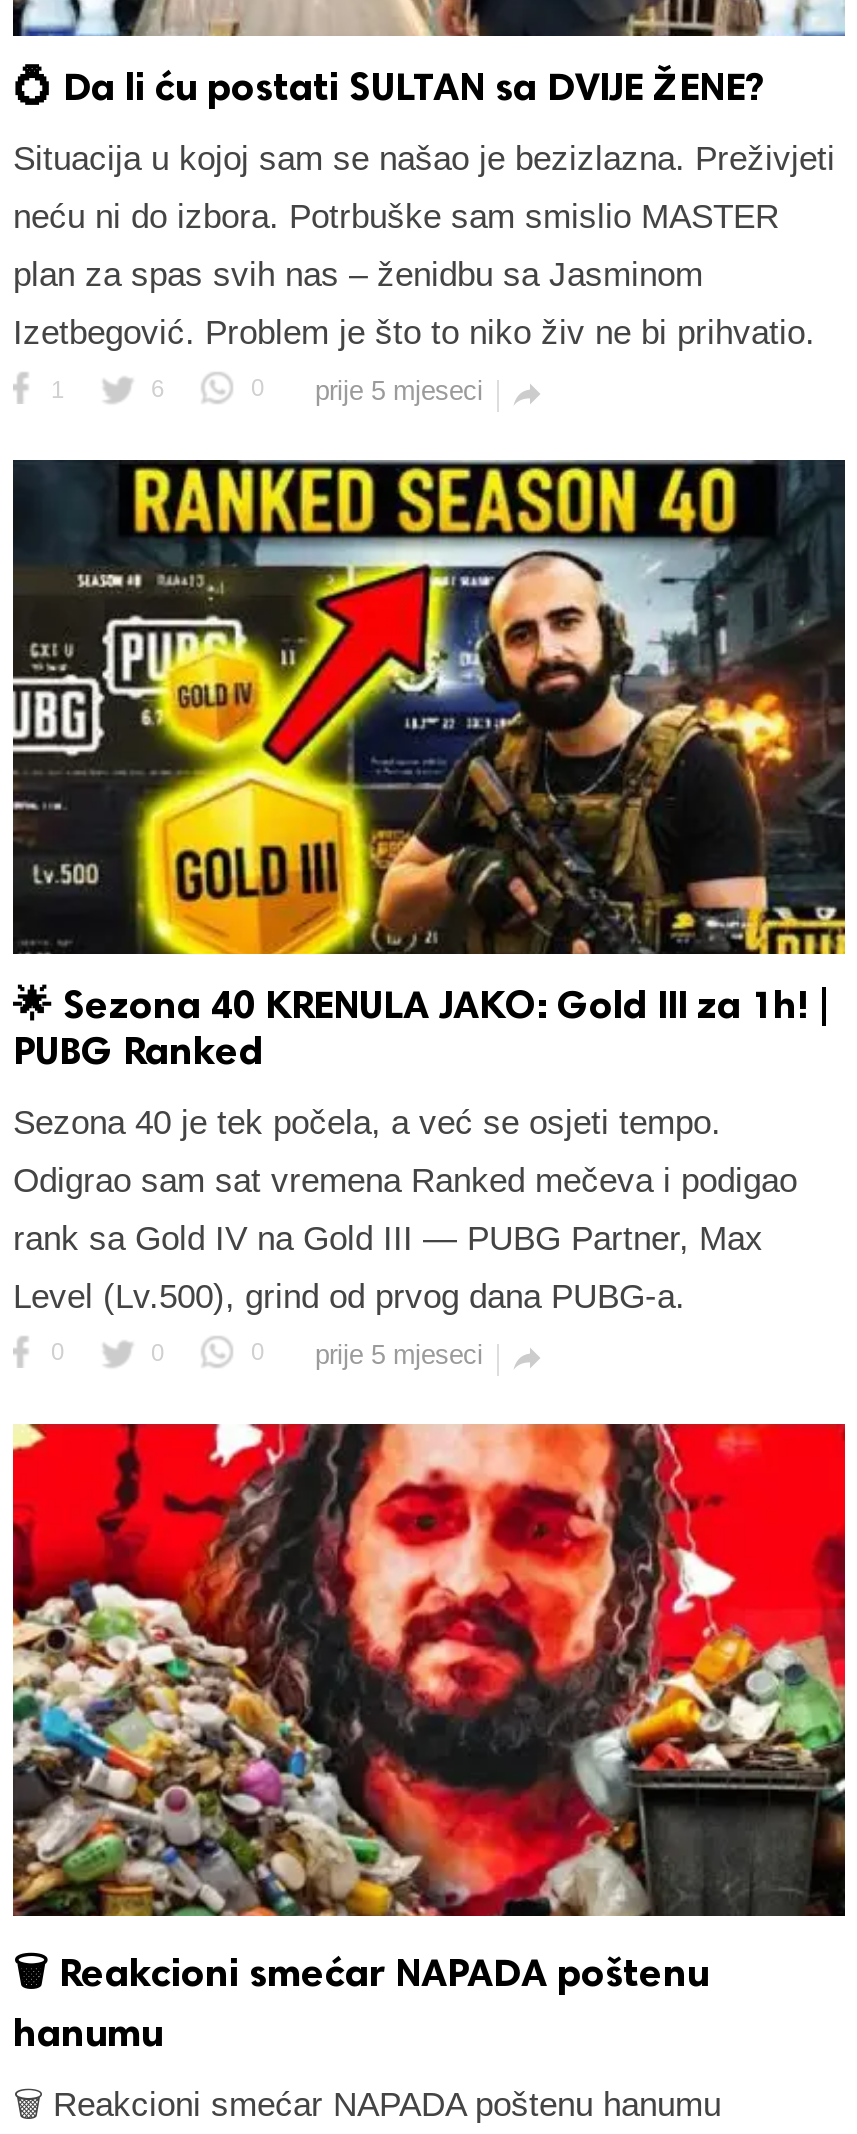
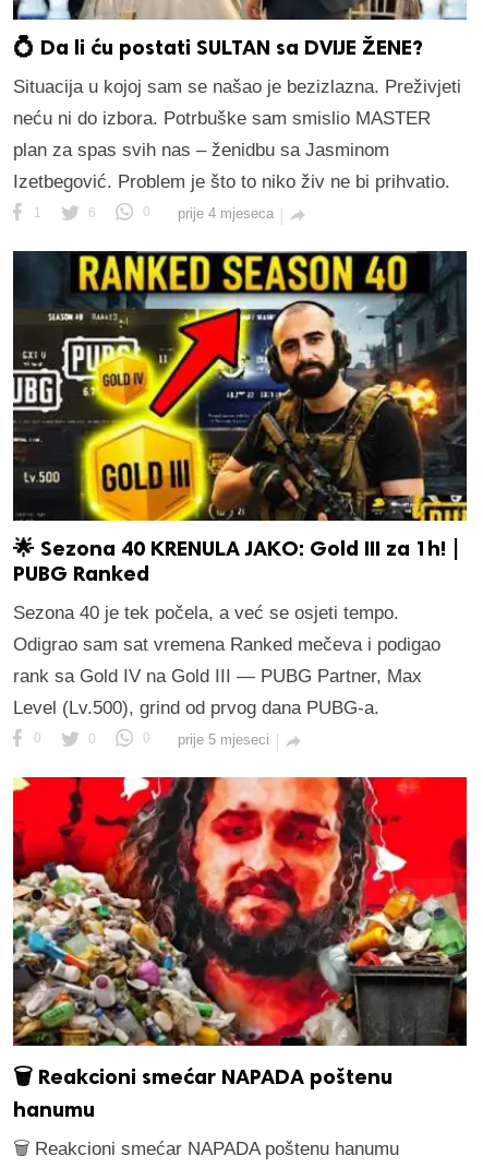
- prije 5 mjeseci
+ prije 4 mjeseca
